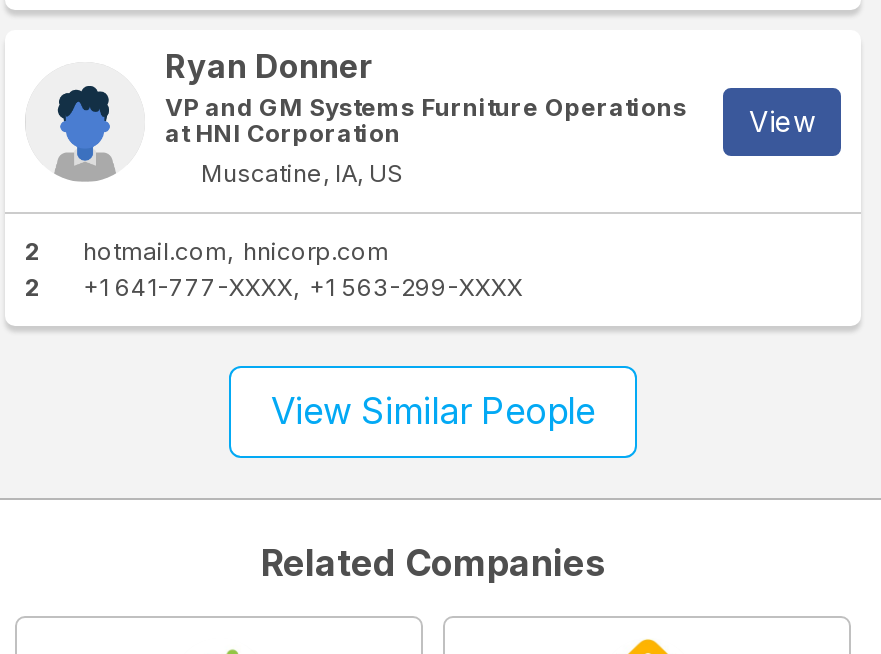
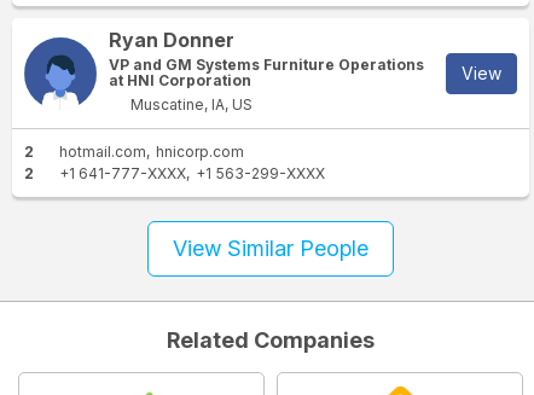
- [image]
+ [image]
